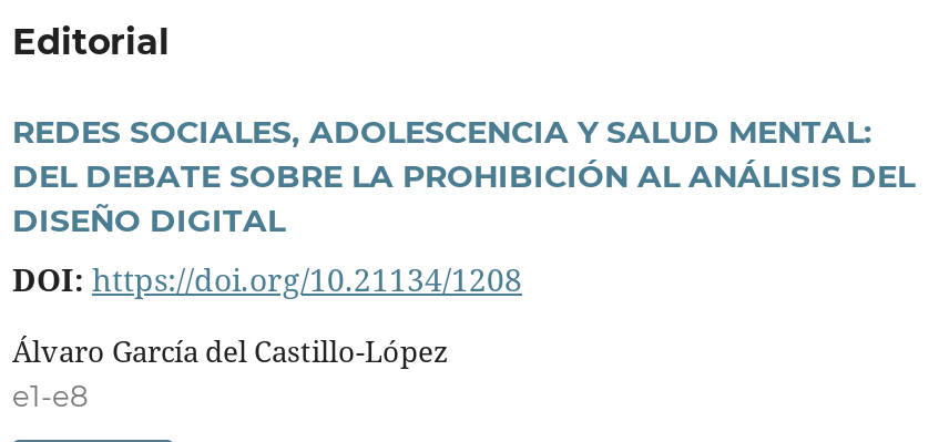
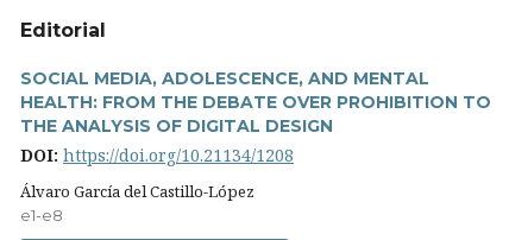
- REDES SOCIALES, ADOLESCENCIA Y SALUD MENTAL:
- DEL DEBATE SOBRE LA PROHIBICIÓN AL ANÁLISIS DEL
- DISEÑO DIGITAL
+ SOCIAL MEDIA, ADOLESCENCE, AND MENTAL
+ HEALTH: FROM THE DEBATE OVER PROHIBITION TO
+ THE ANALYSIS OF DIGITAL DESIGN
